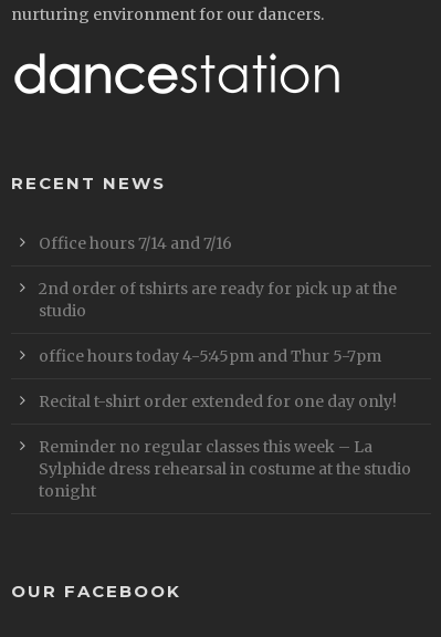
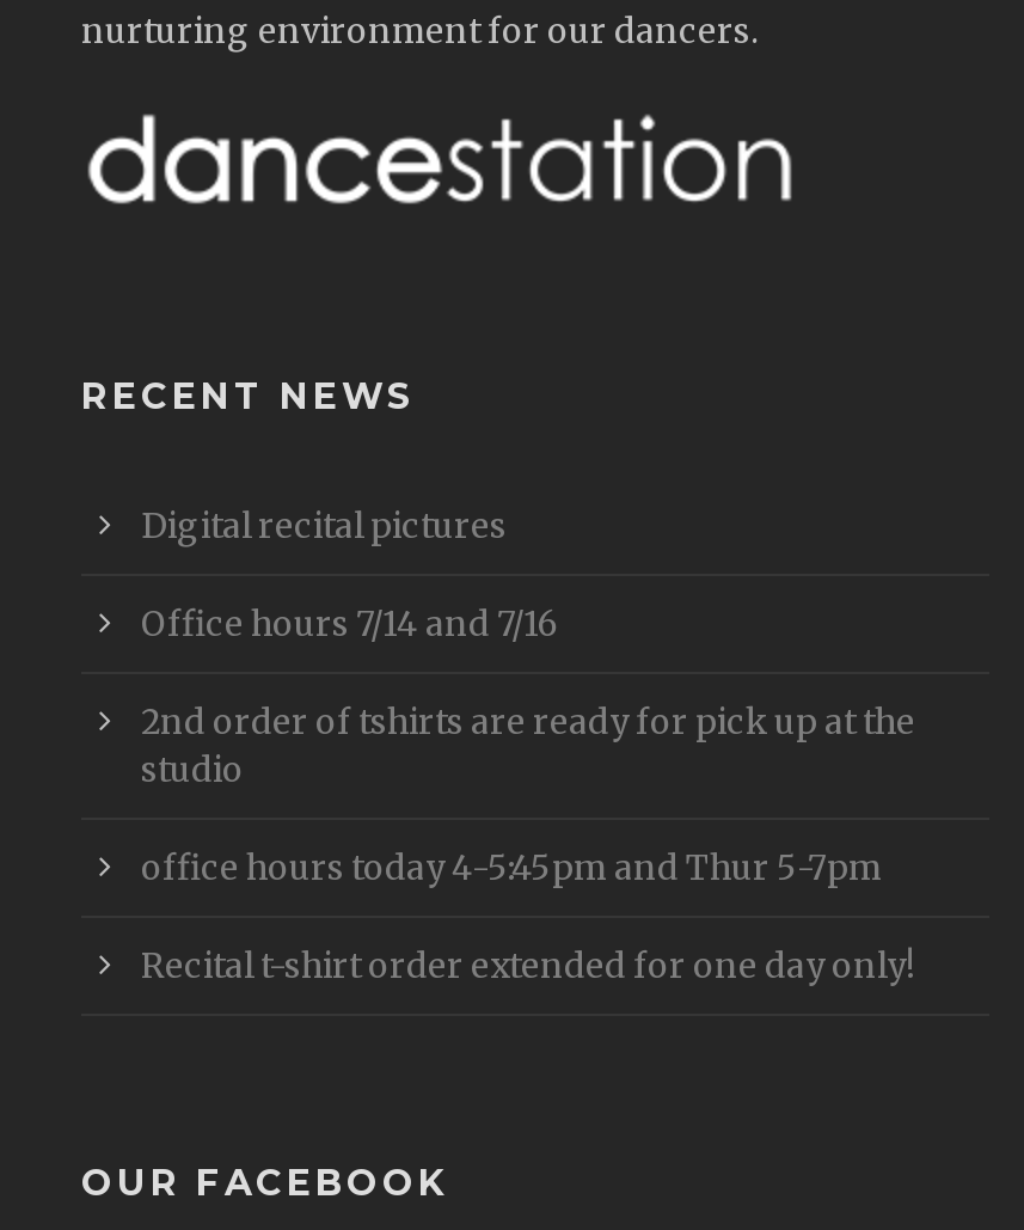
+ Digital recital pictures

moved down: Office hours 7/14 and 7/16 | 2nd order of tshirts are ready for pick up at the | studio | office hours today 4-5:45pm and Thur 5-7pm | Recital t-shirt order extended for one day only!

- Reminder no regular classes this week – La
- Sylphide dress rehearsal in costume at the studio
- tonight
